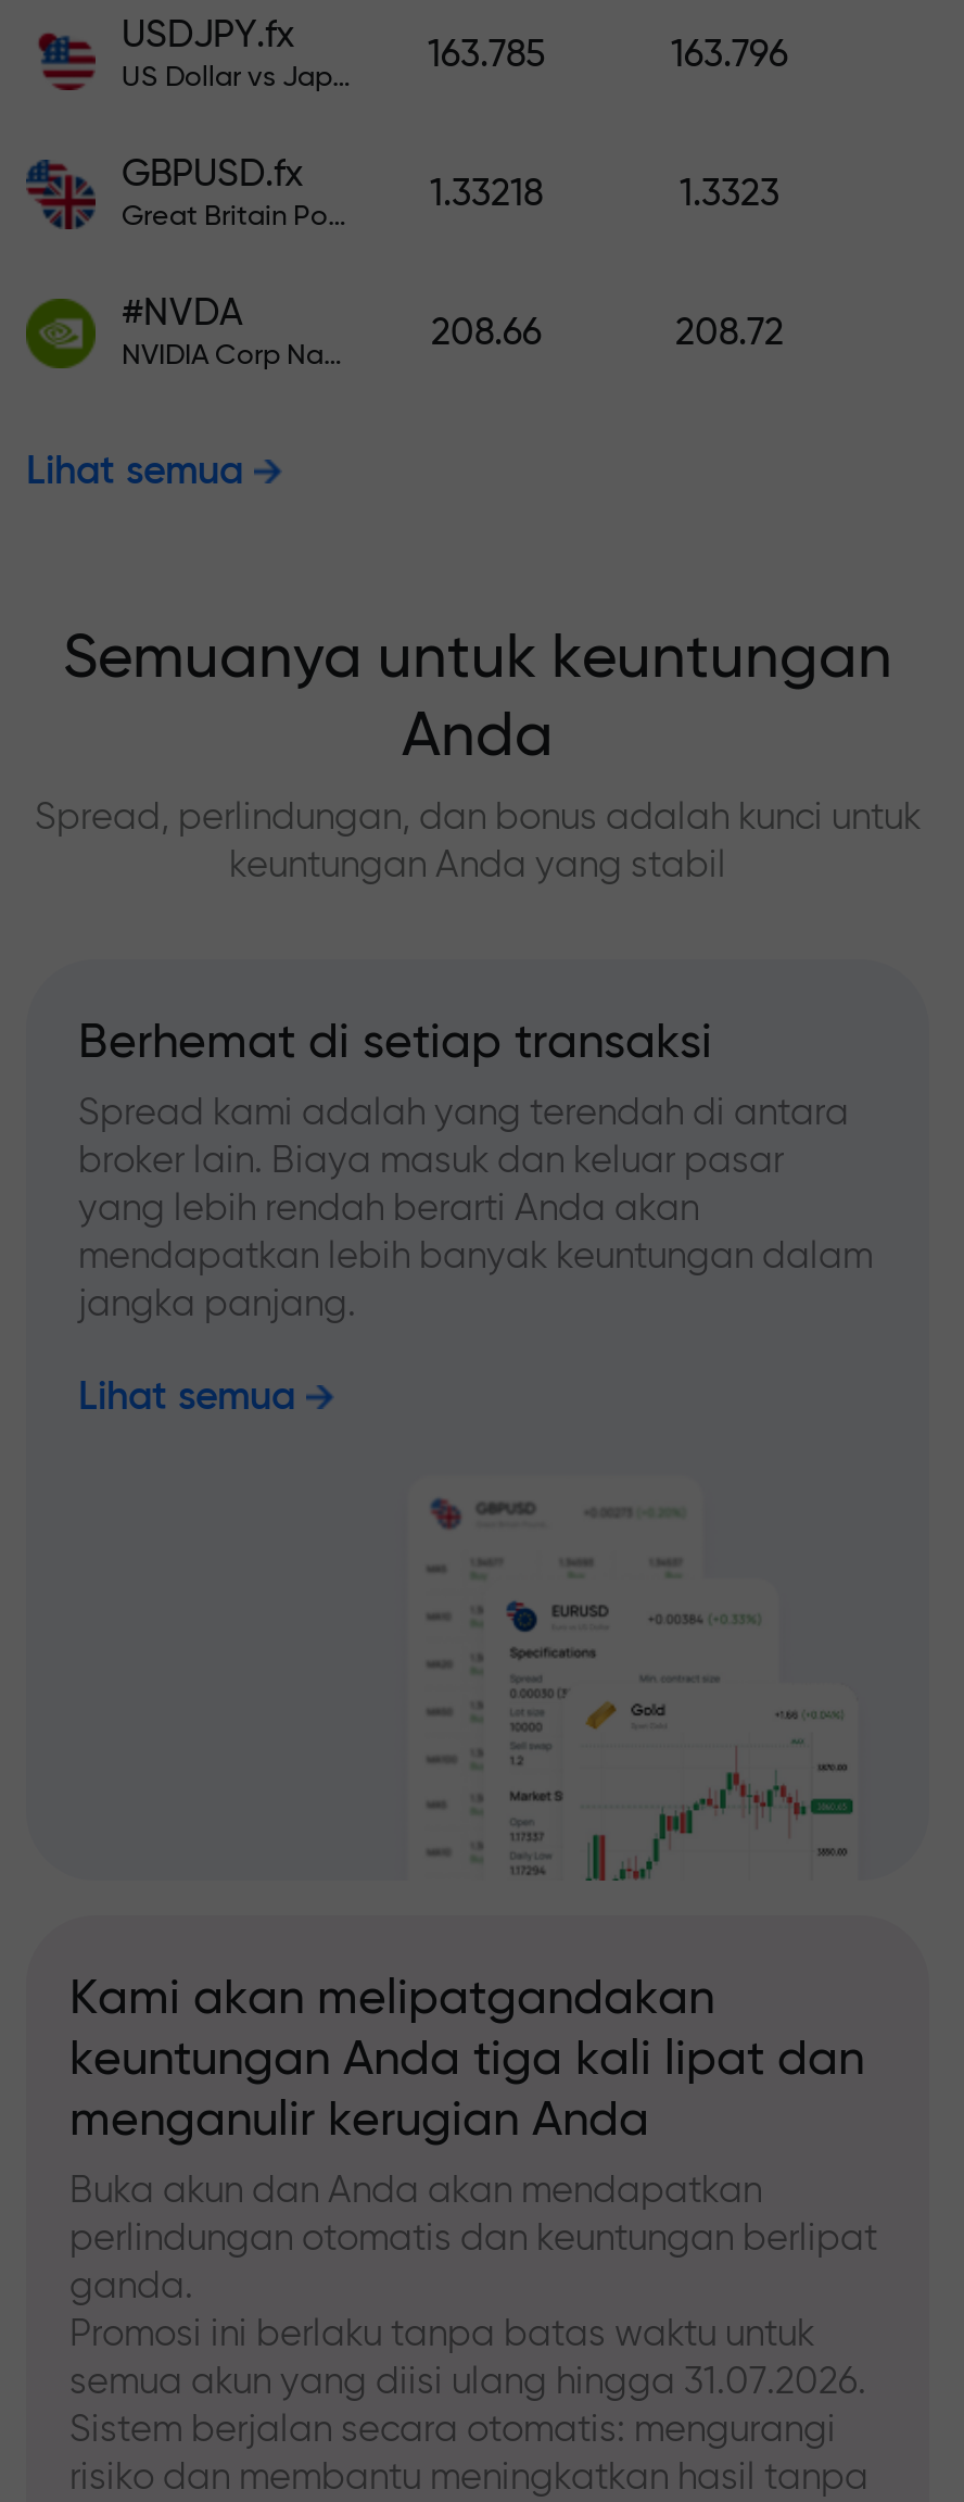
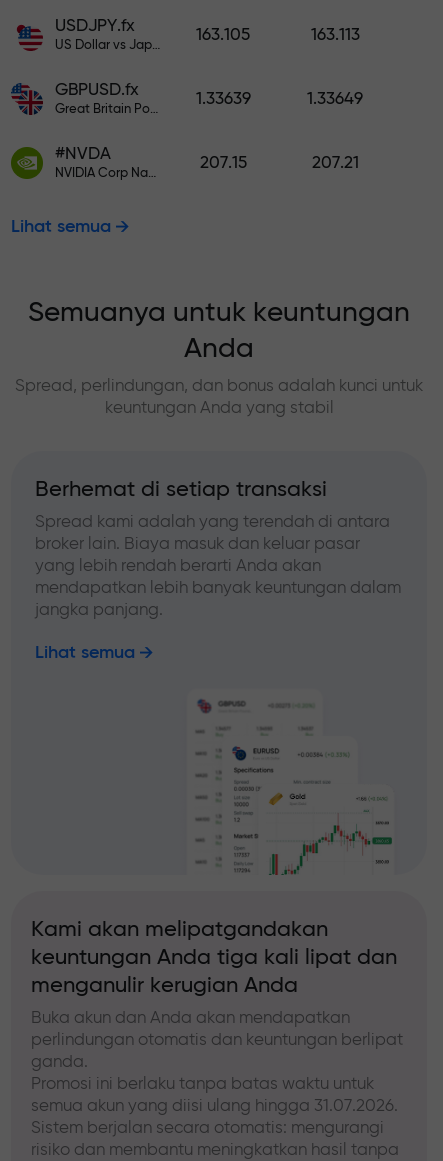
- 163.785
+ 163.105

- 163.796
+ 163.113

- 1.33218
+ 1.33639

- 1.3323
+ 1.33649

- 208.66
+ 207.15

- 208.72
+ 207.21
